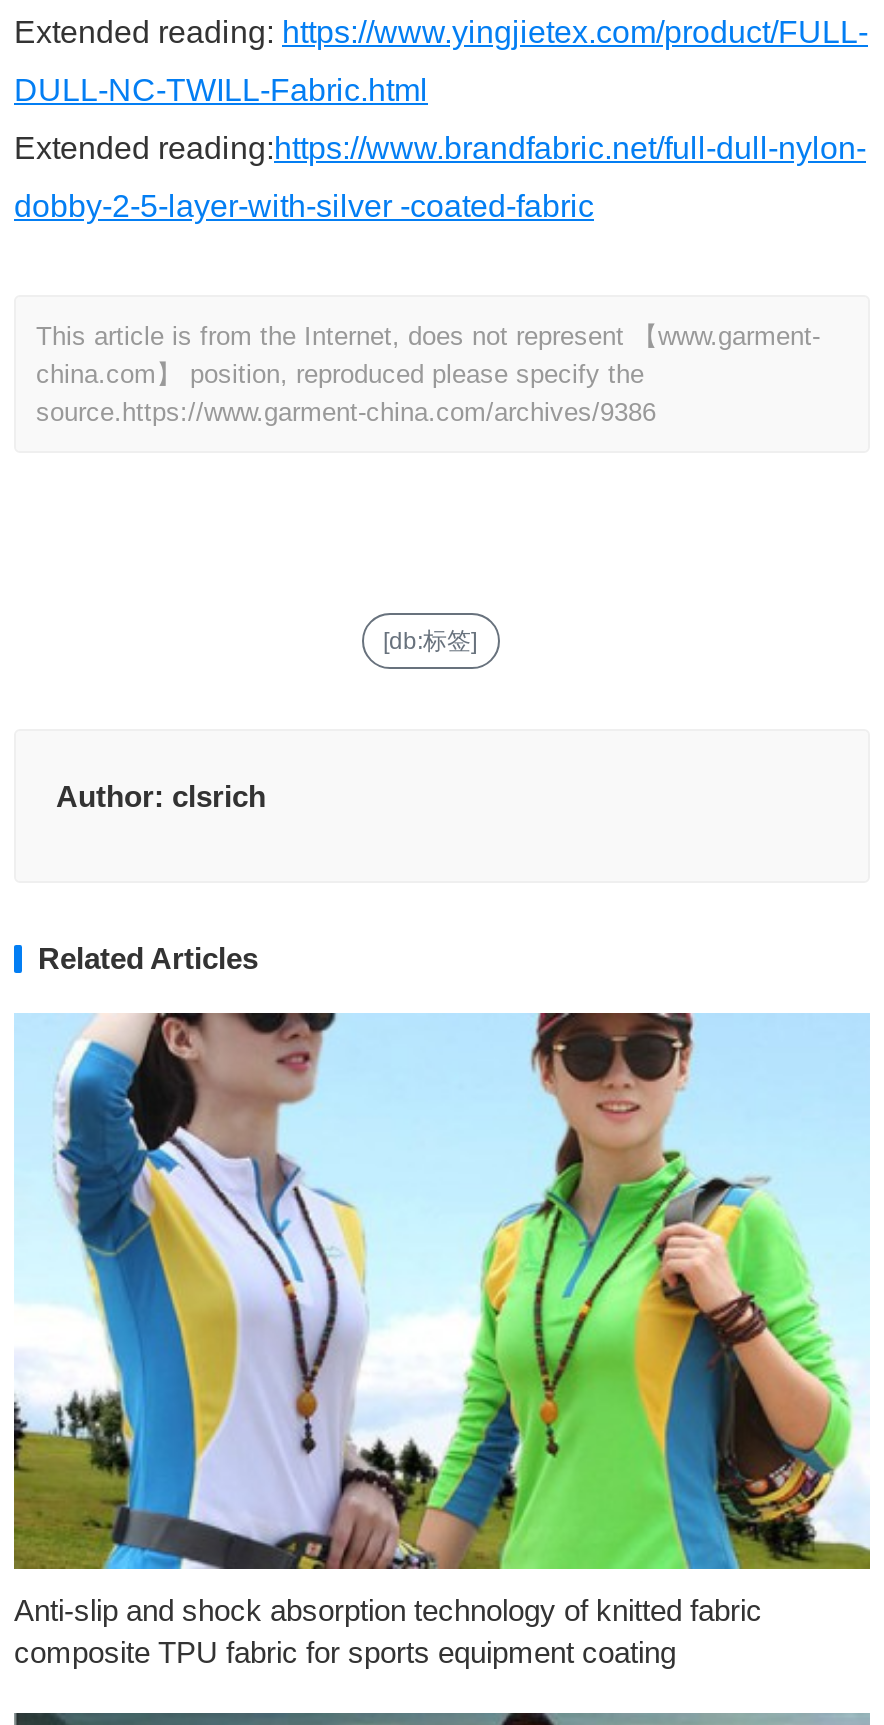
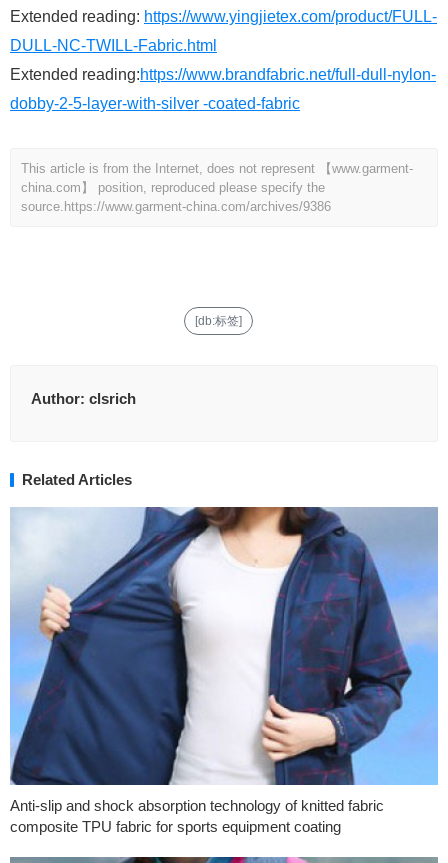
- [image]
+ [image]
